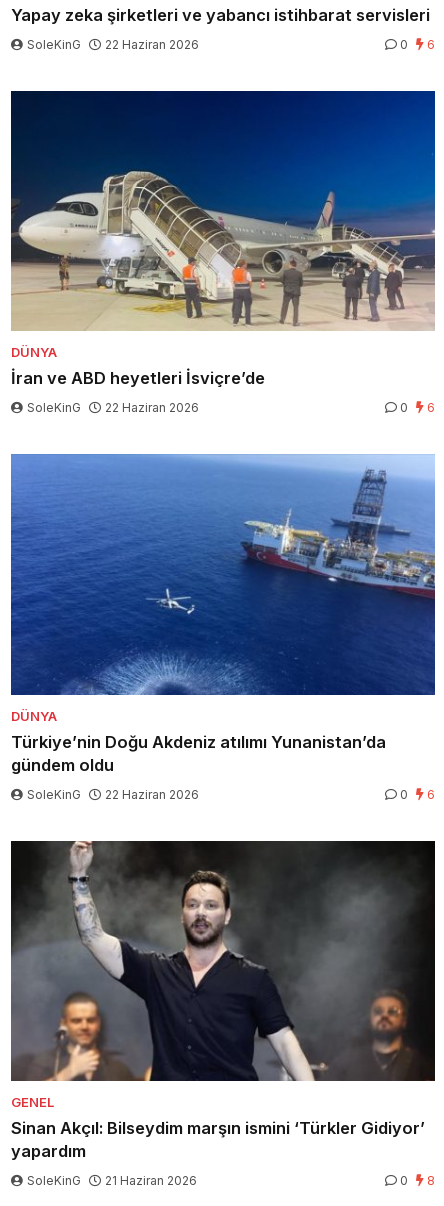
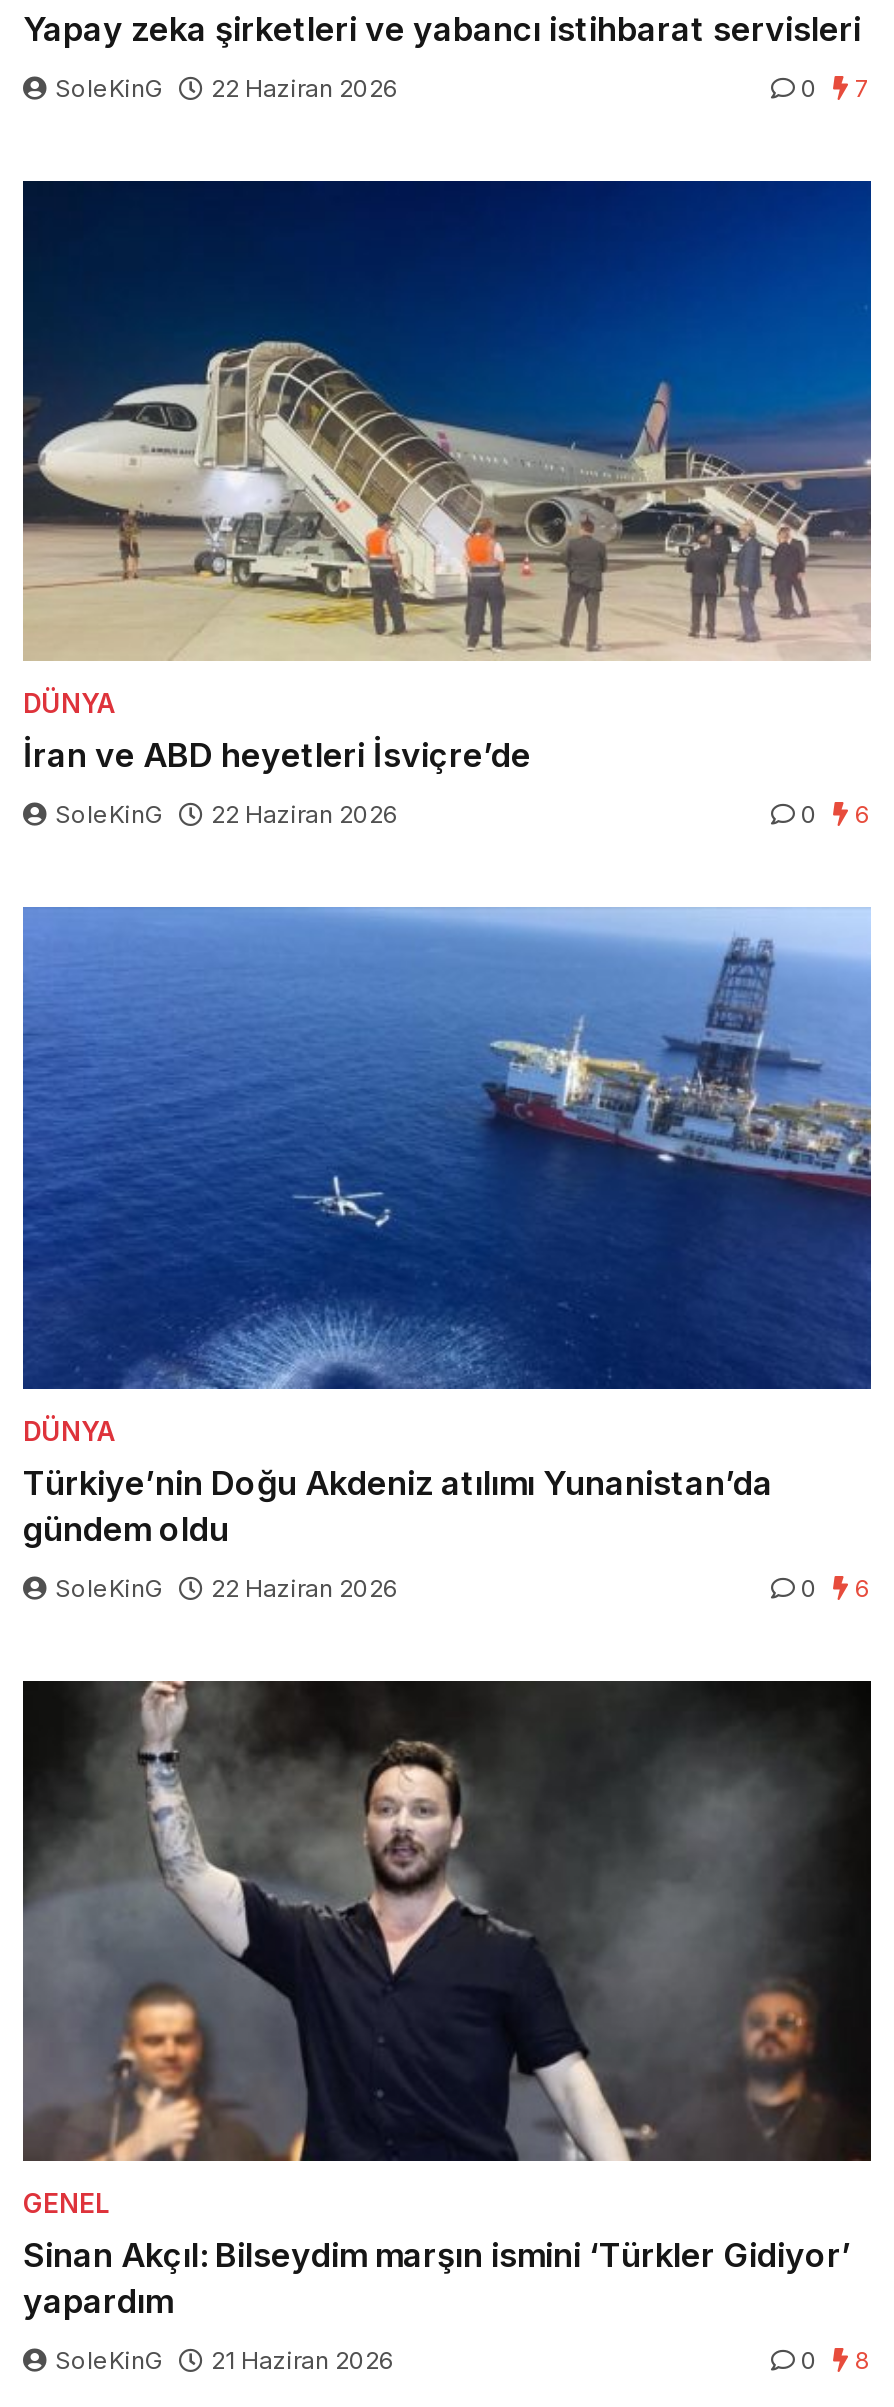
- 0 6
+ 0 7
